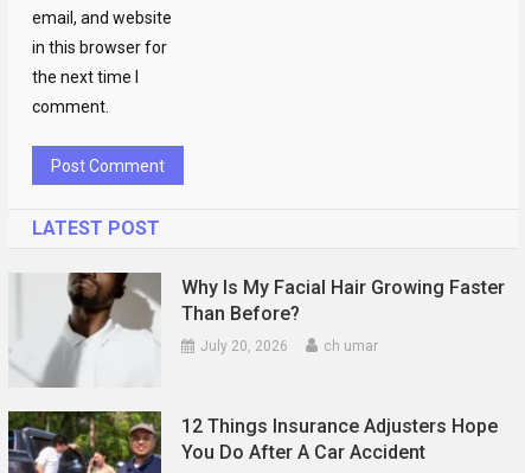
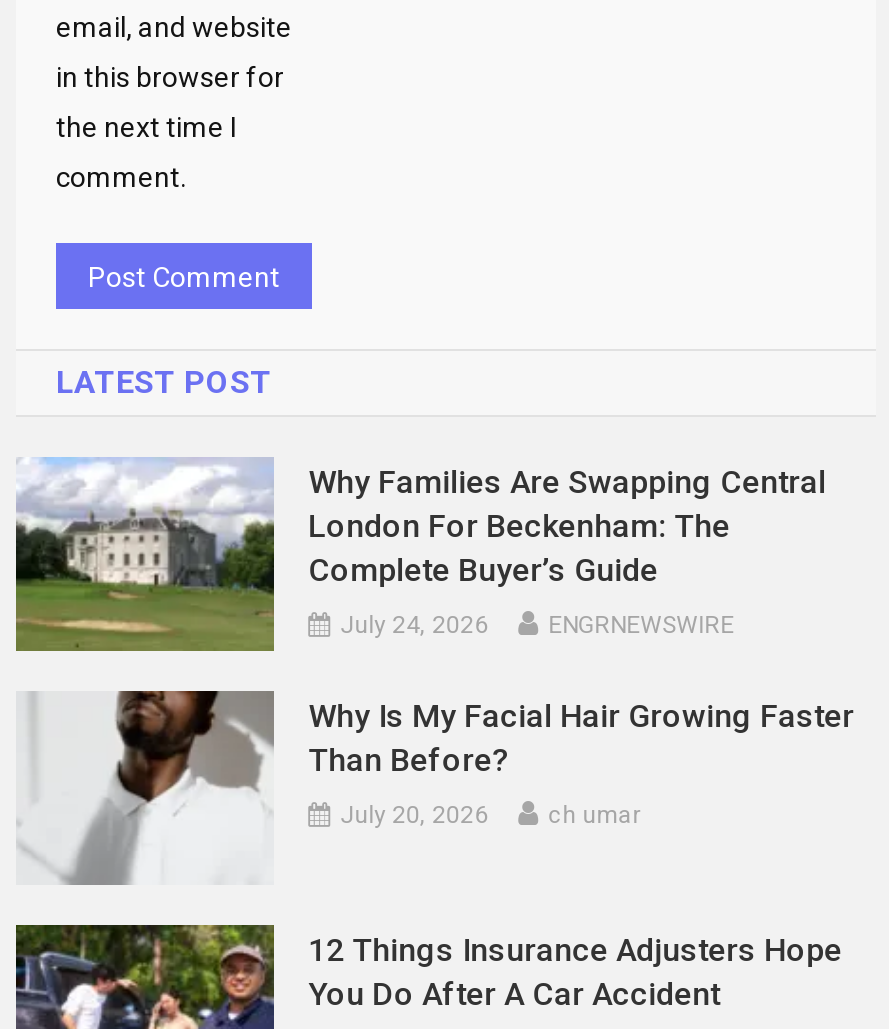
+ [image]
+ Why Families Are Swapping Central
+ London For Beckenham: The
+ Complete Buyer’s Guide
+ July 24, 2026
+ ENGRNEWSWIRE
